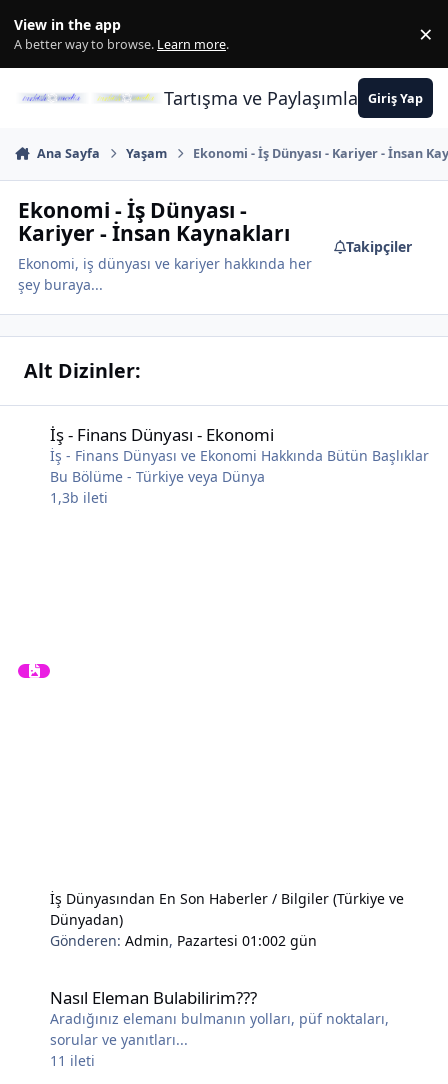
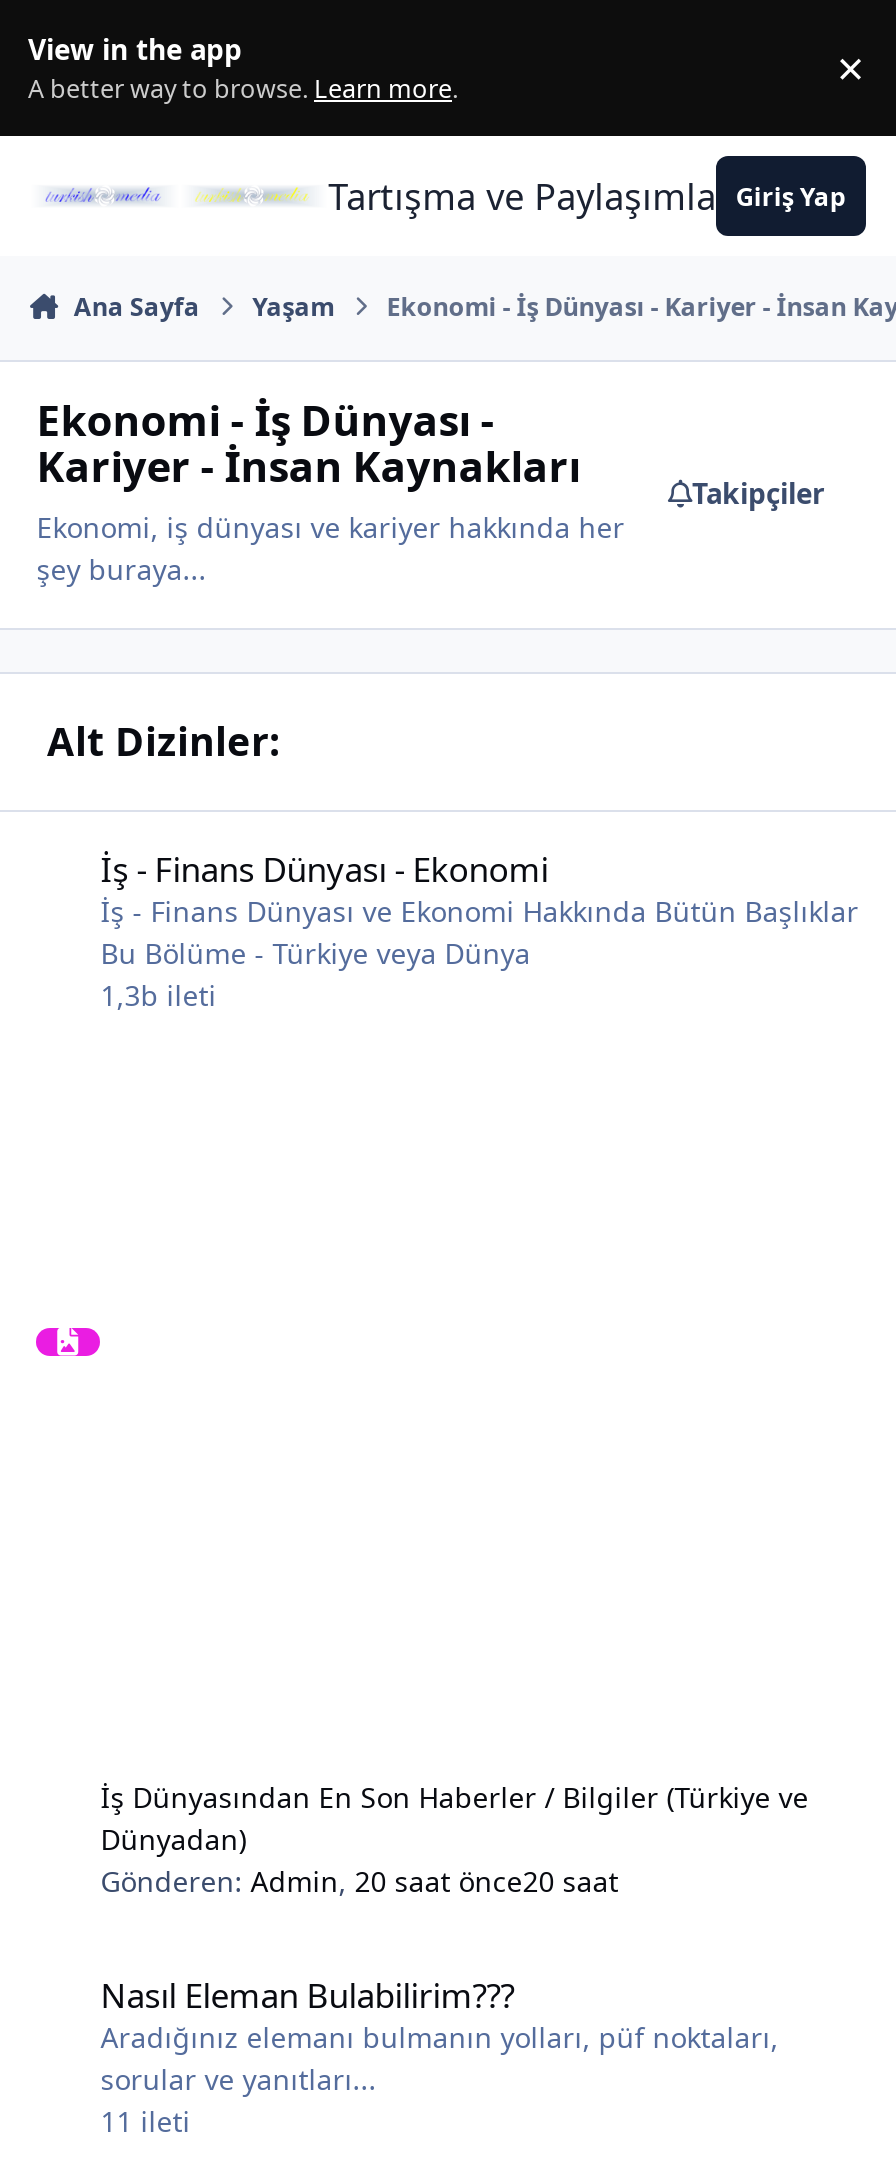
- Gönderen: Admin, Pazartesi 01:002 gün
+ Gönderen: Admin, 20 saat önce20 saat
